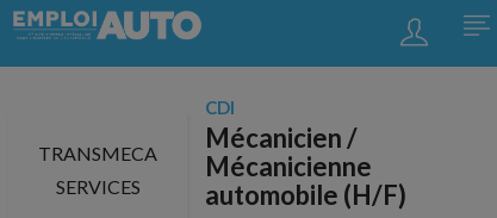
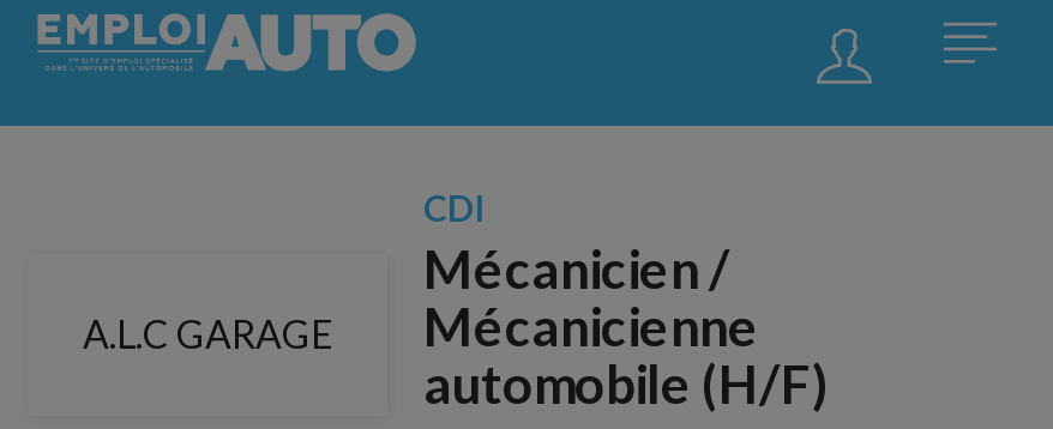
- TRANSMECA
- SERVICES
+ A.L.C GARAGE
